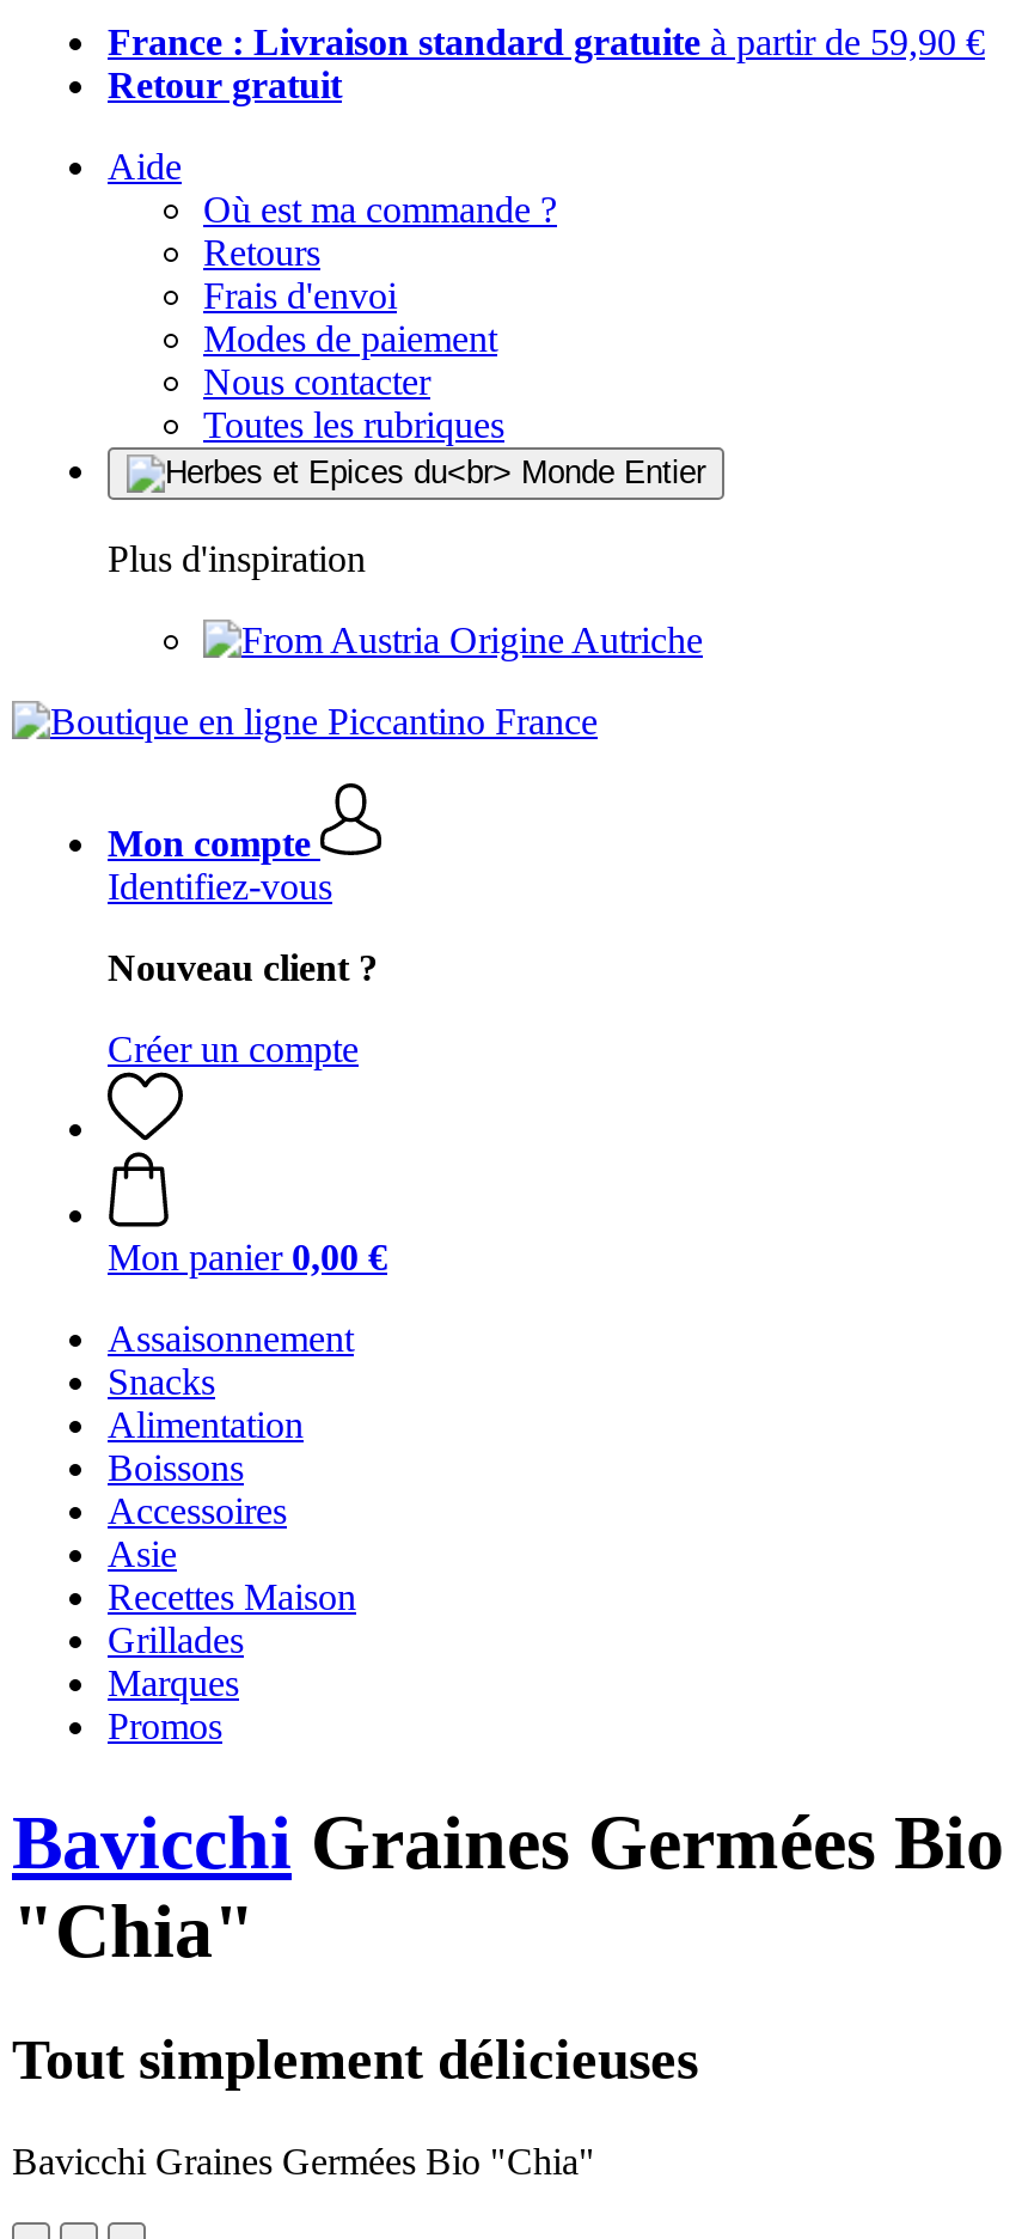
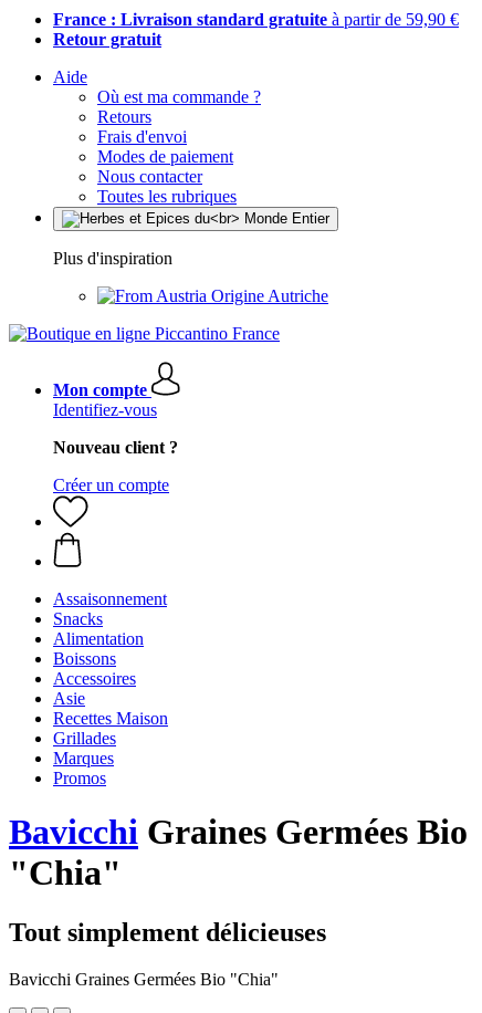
- Mon panier 0,00 €
